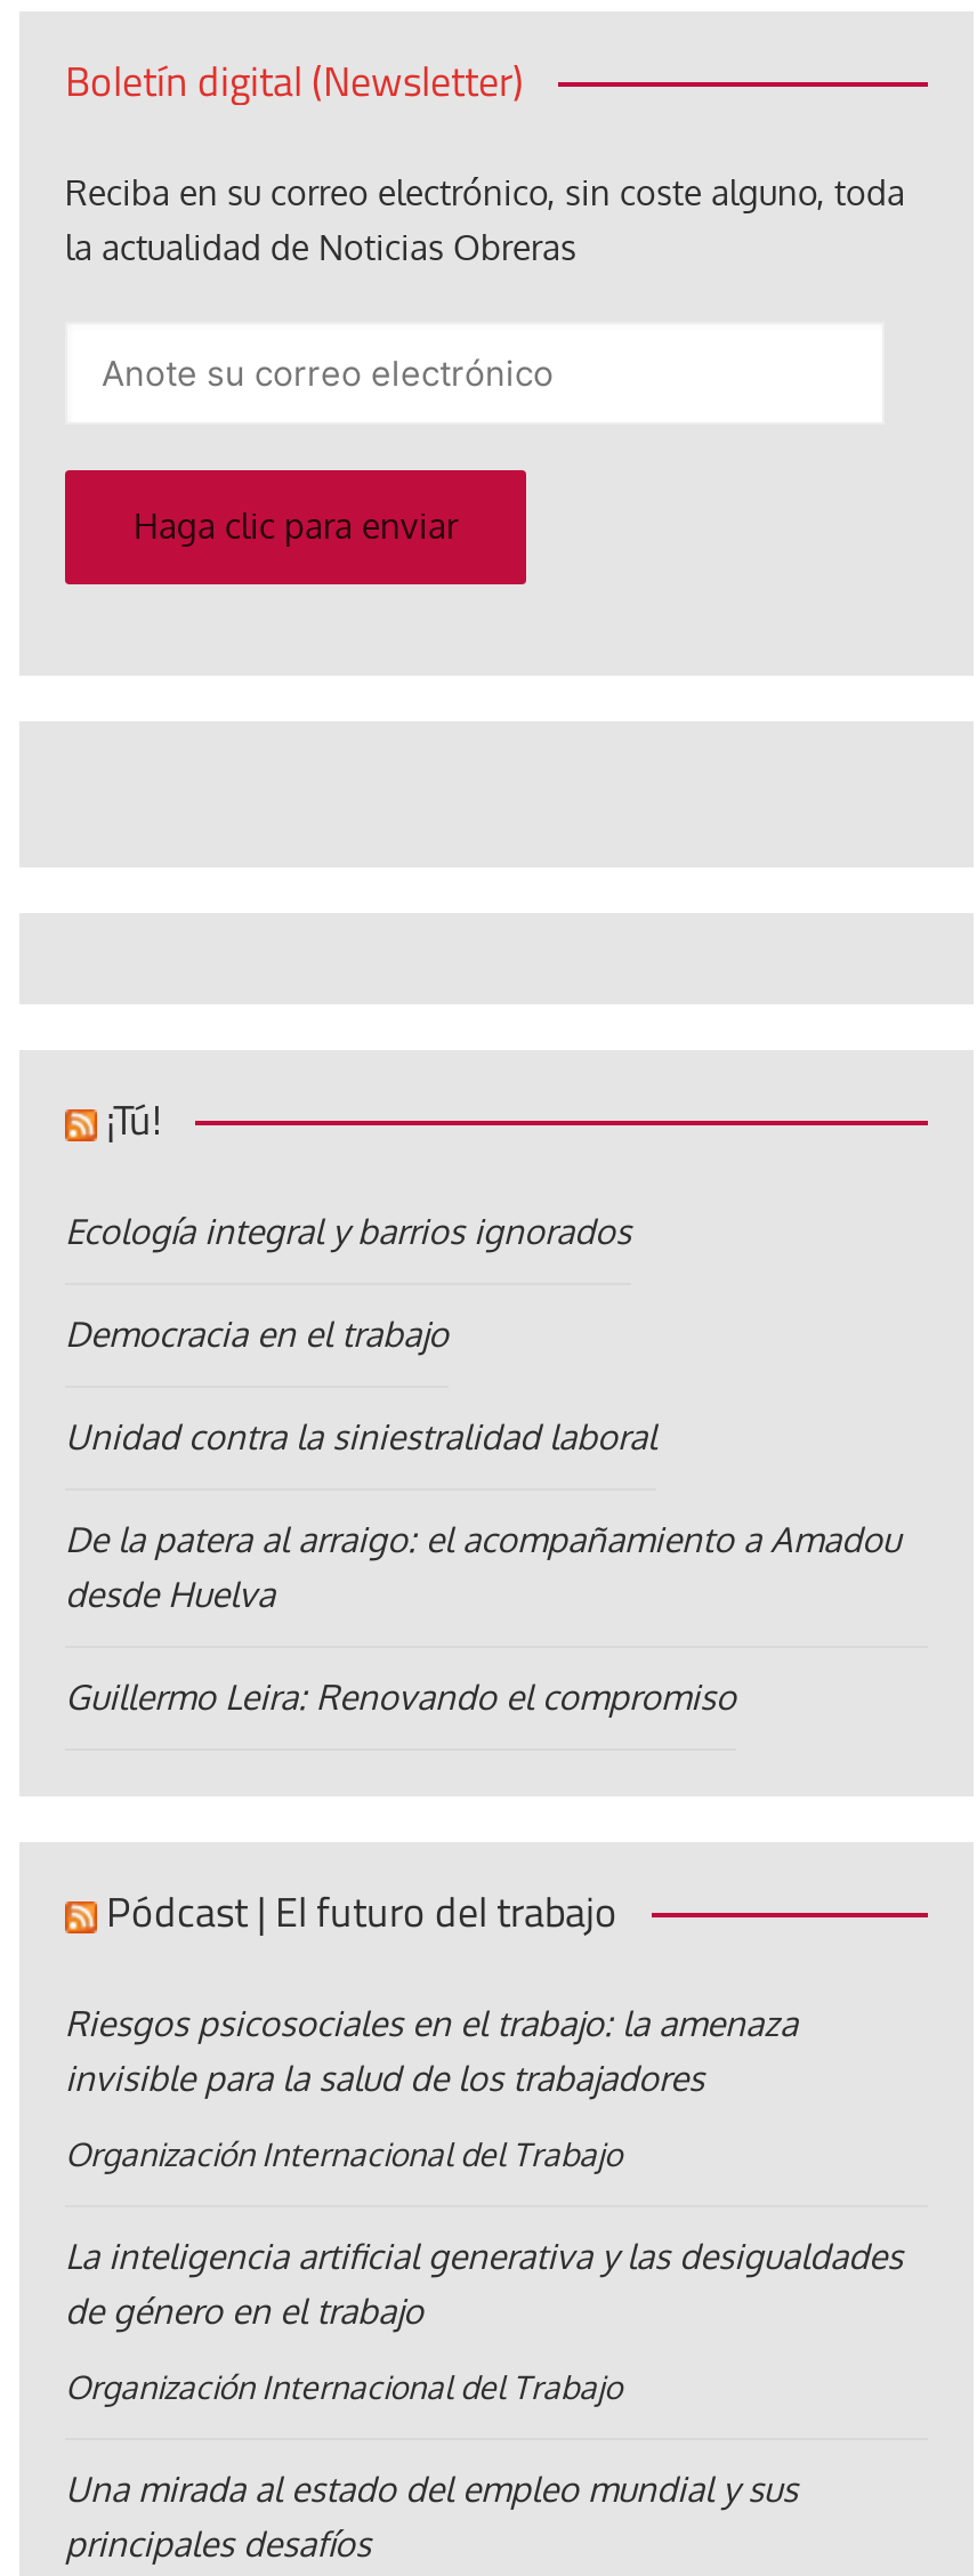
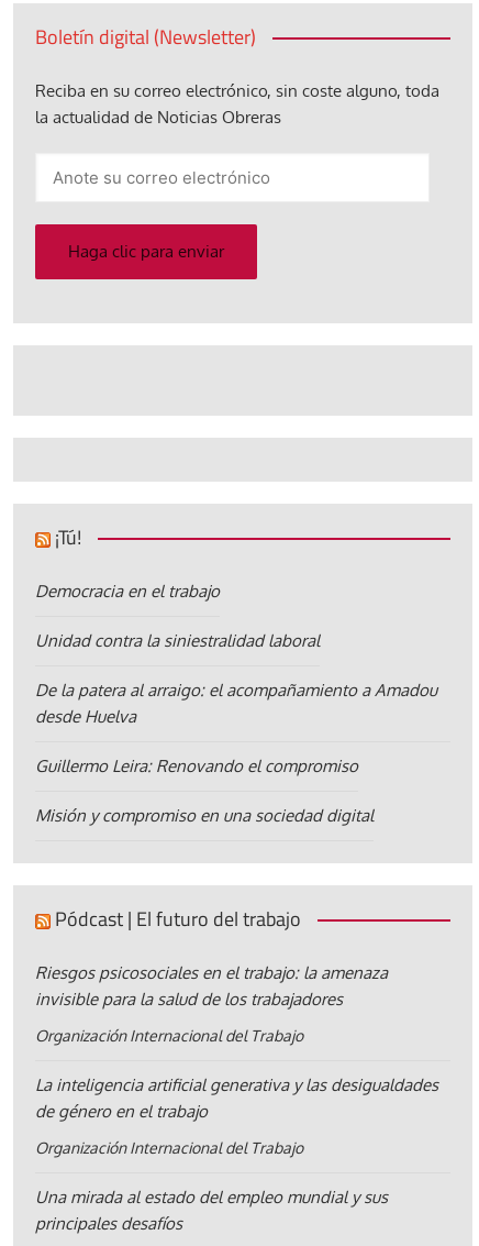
- Ecología integral y barrios ignorados

moved up: Democracia en el trabajo | Unidad contra la siniestralidad laboral | De la patera al arraigo: el acompañamiento a Amadou | desde Huelva | Guillermo Leira: Renovando el compromiso

+ Misión y compromiso en una sociedad digital
